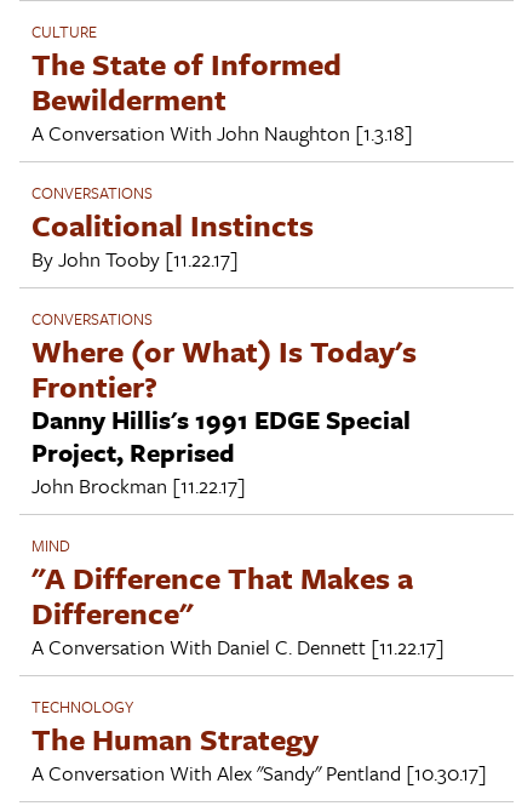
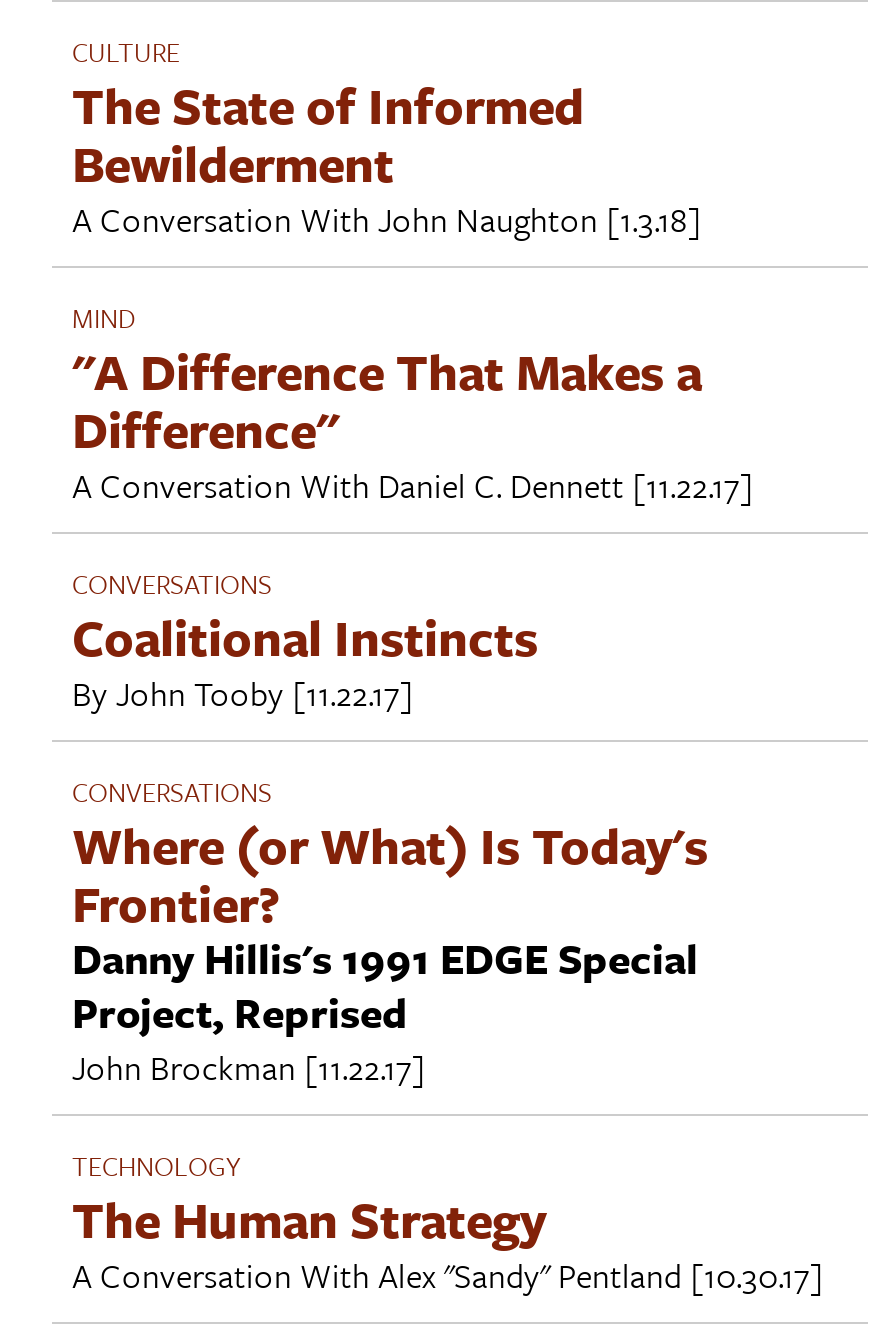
moved down: CONVERSATIONS | Coalitional Instincts | By John Tooby [11.22.17] | ... | Project, Reprised | John Brockman [11.22.17]

moved up: MIND | "A Difference That Makes a | Difference" | A Conversation With Daniel C. Dennett [11.22.17]
